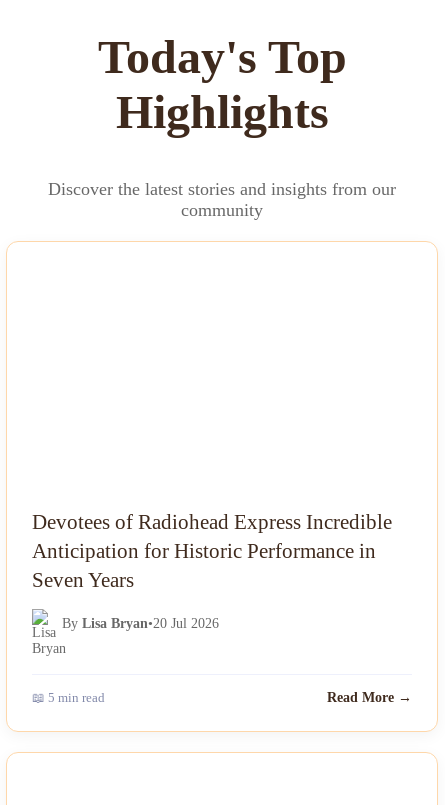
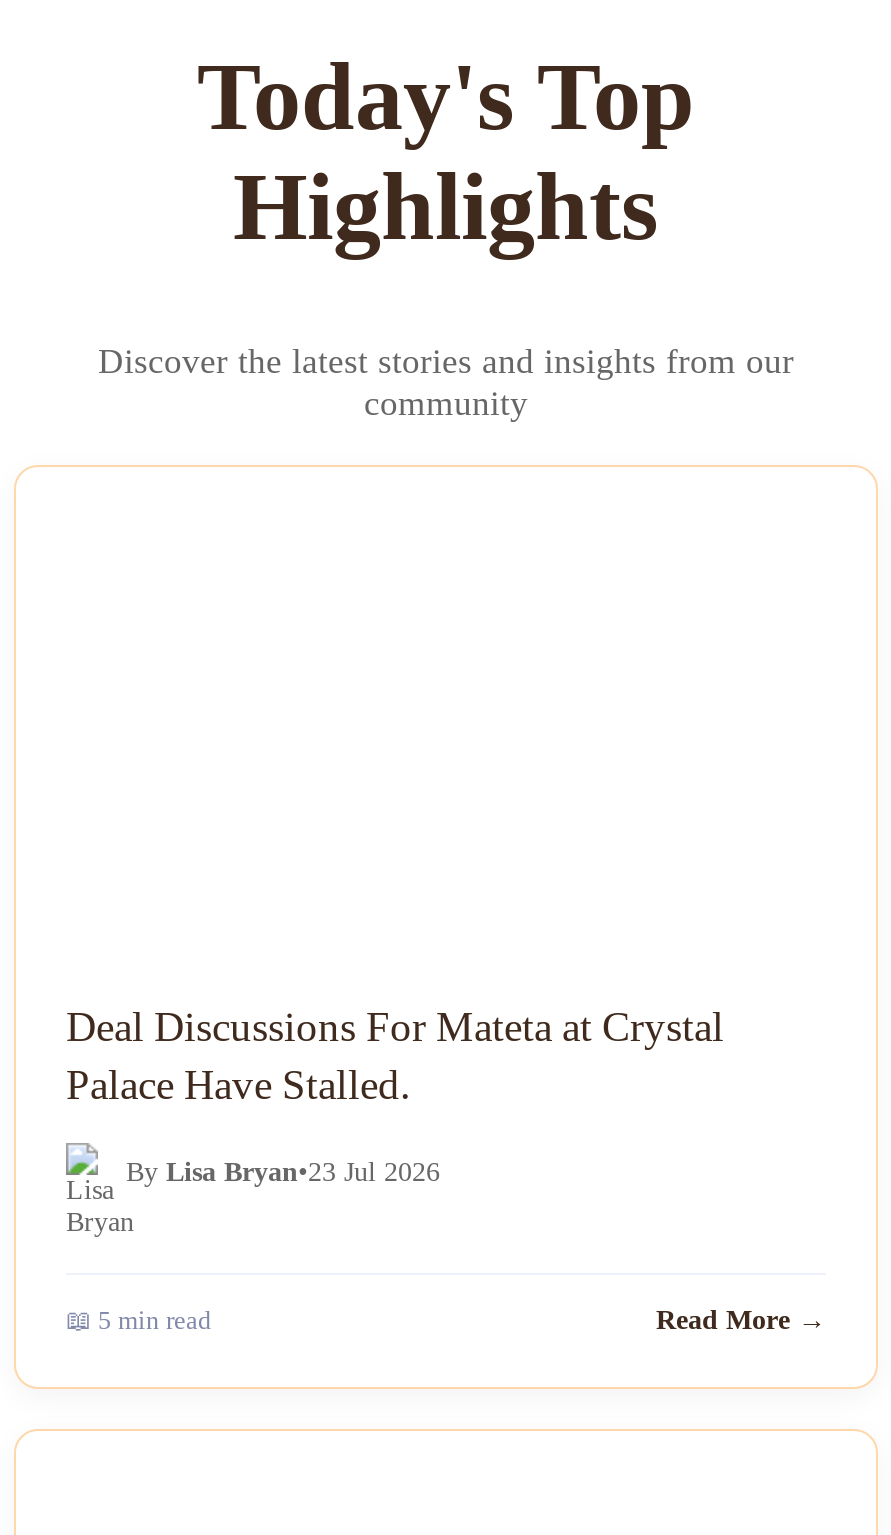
- Devotees of Radiohead Express Incredible
- Anticipation for Historic Performance in
- Seven Years
+ Deal Discussions For Mateta at Crystal
+ Palace Have Stalled.

- By Lisa Bryan•20 Jul 2026
+ By Lisa Bryan•23 Jul 2026
